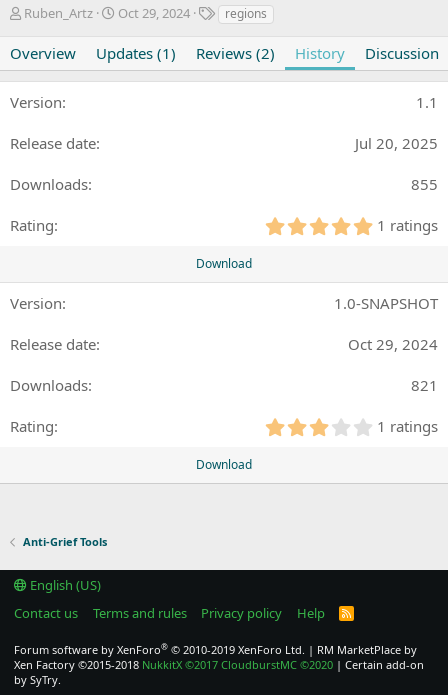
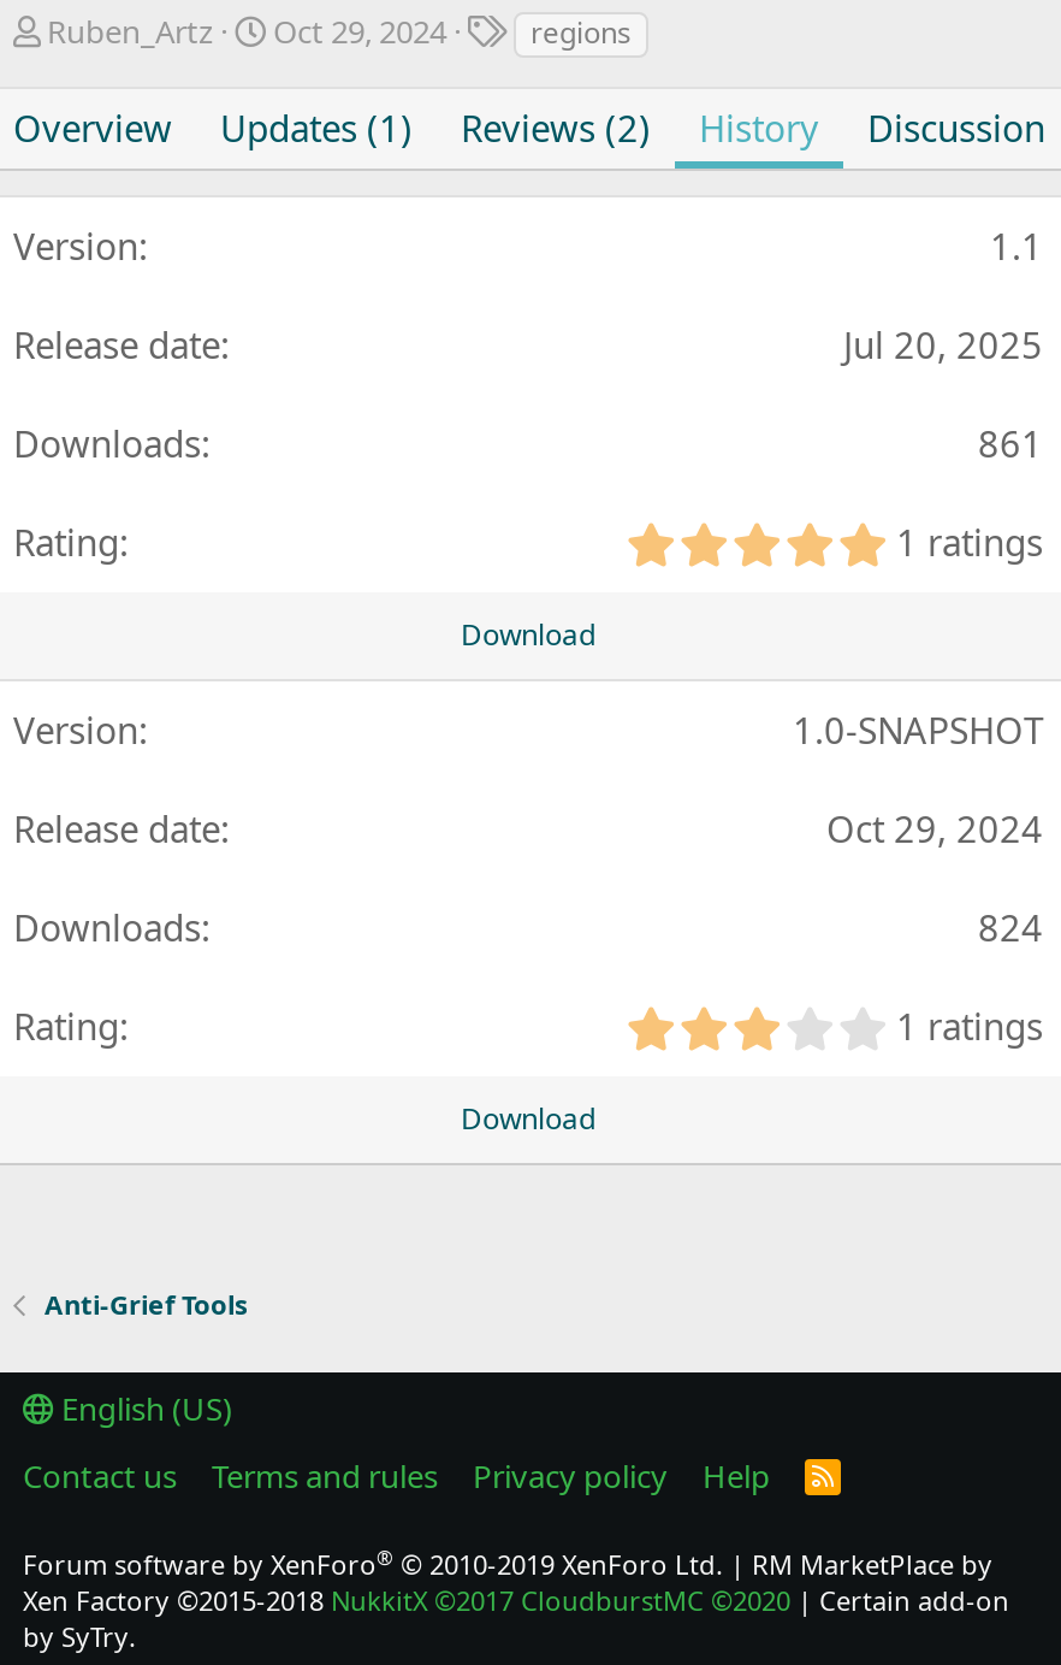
- 855
+ 861

- 821
+ 824
